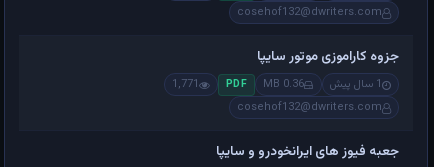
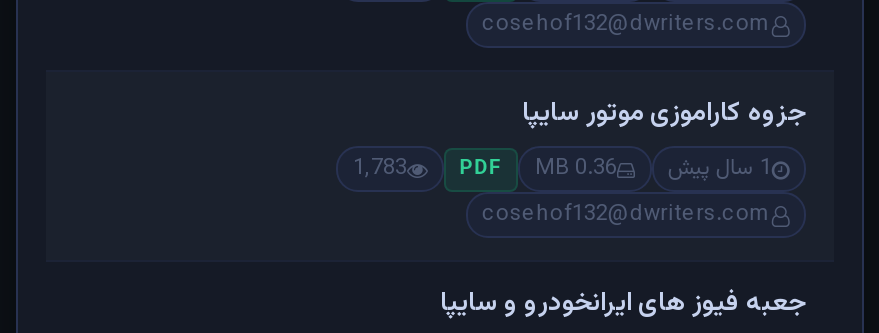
- 1,771 PDF
+ 1,783 PDF
